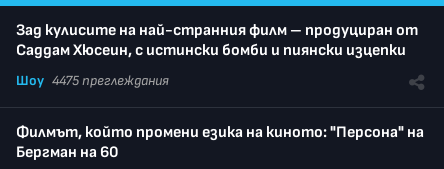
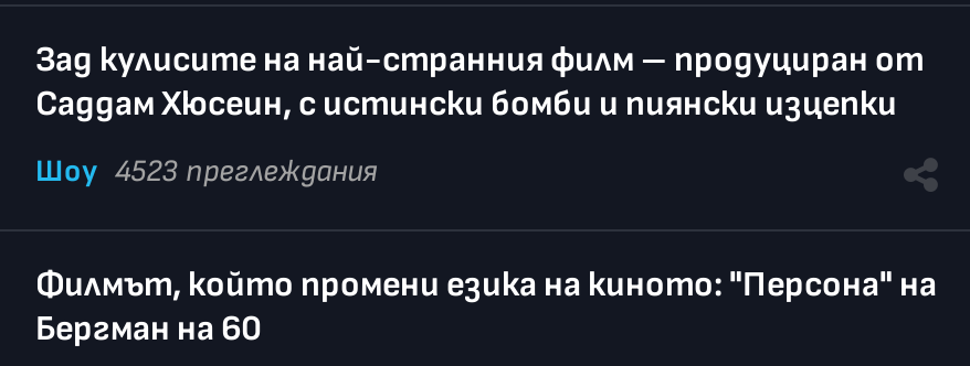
- Шоу 4475 преглеждания
+ Шоу 4523 преглеждания
